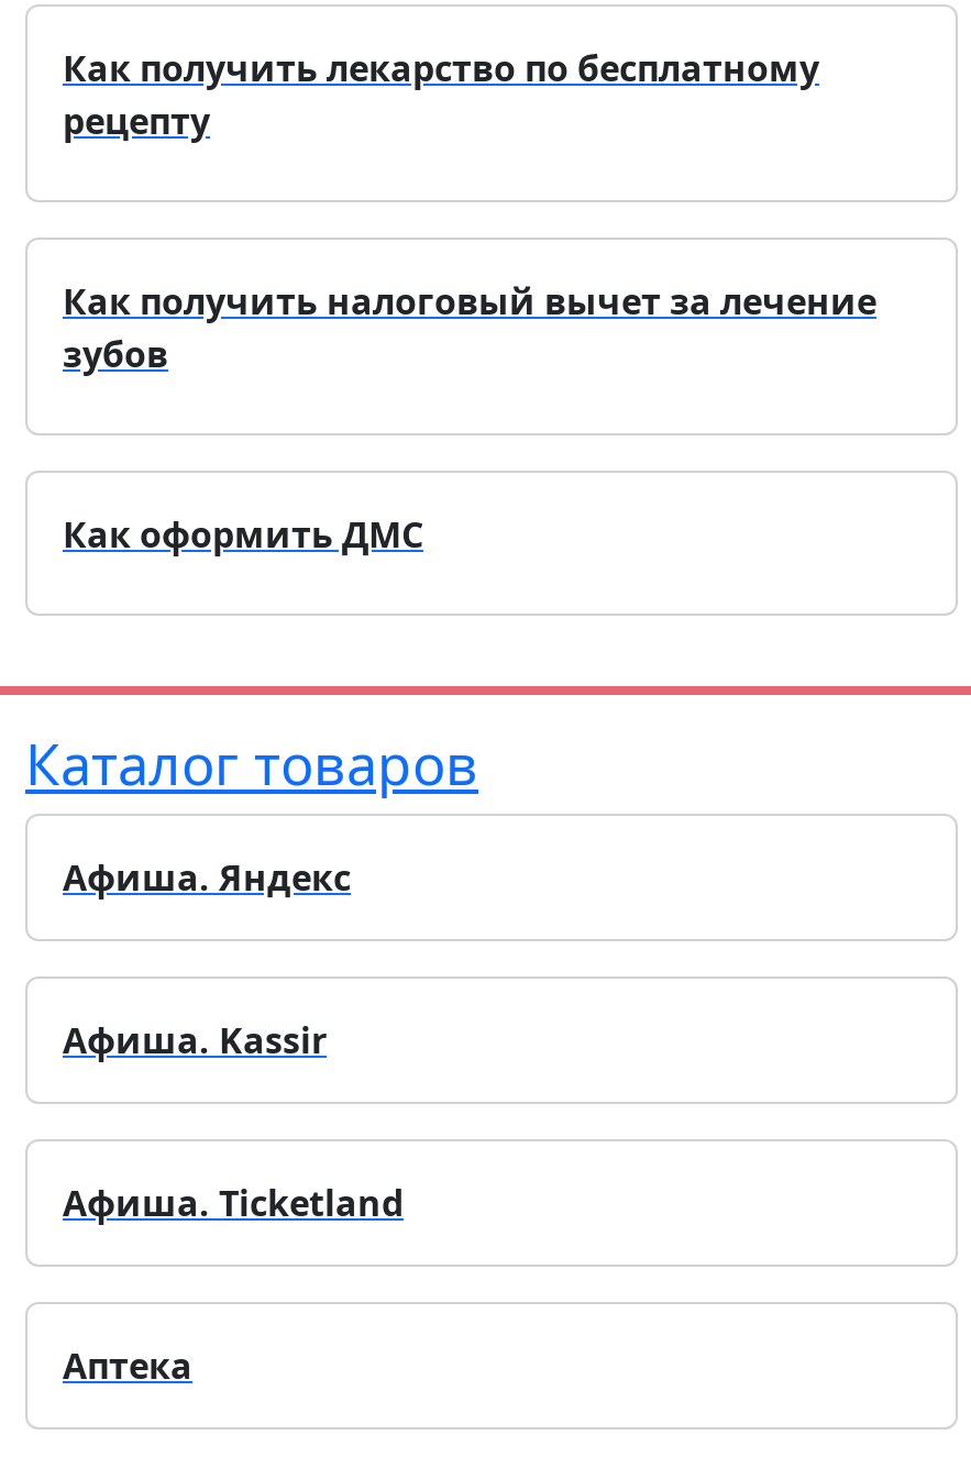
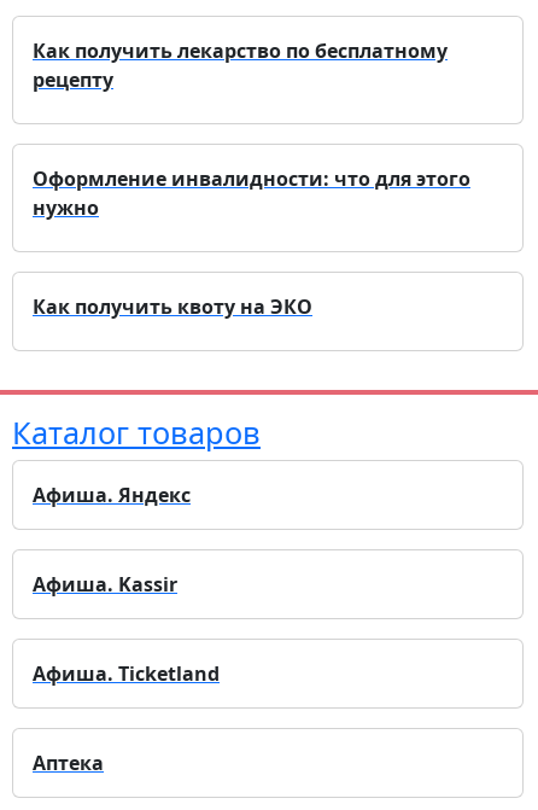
- Как получить налоговый вычет за лечение
- зубов
+ Оформление инвалидности: что для этого
+ нужно

- Как оформить ДМС
+ Как получить квоту на ЭКО
